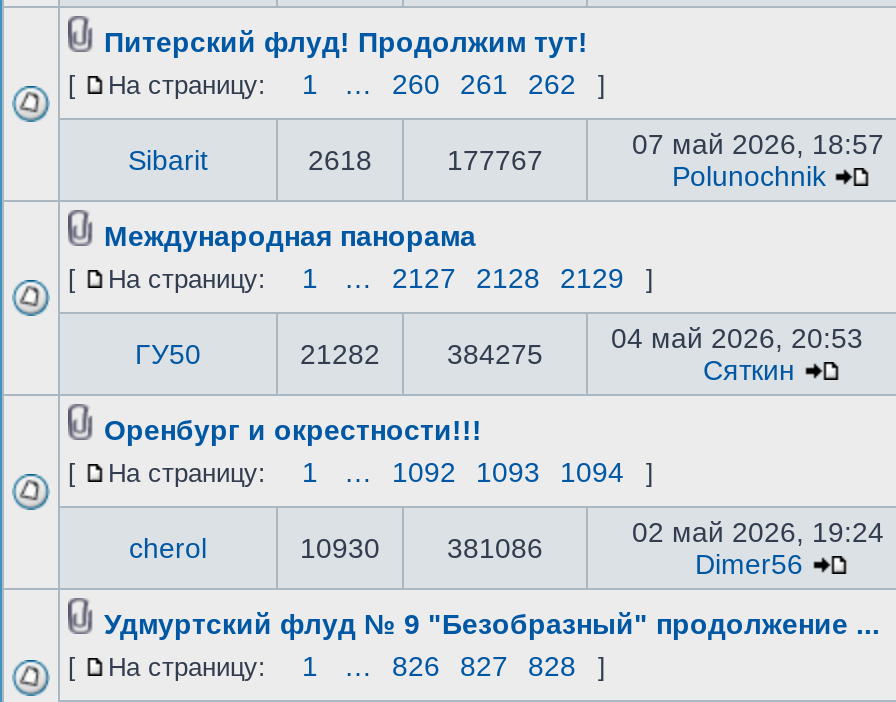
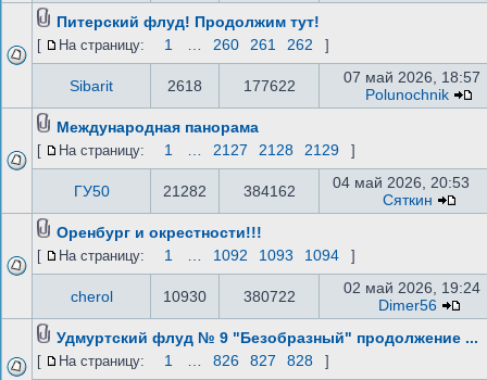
- 177767
+ 177622

- 384275
+ 384162

- 381086
+ 380722
